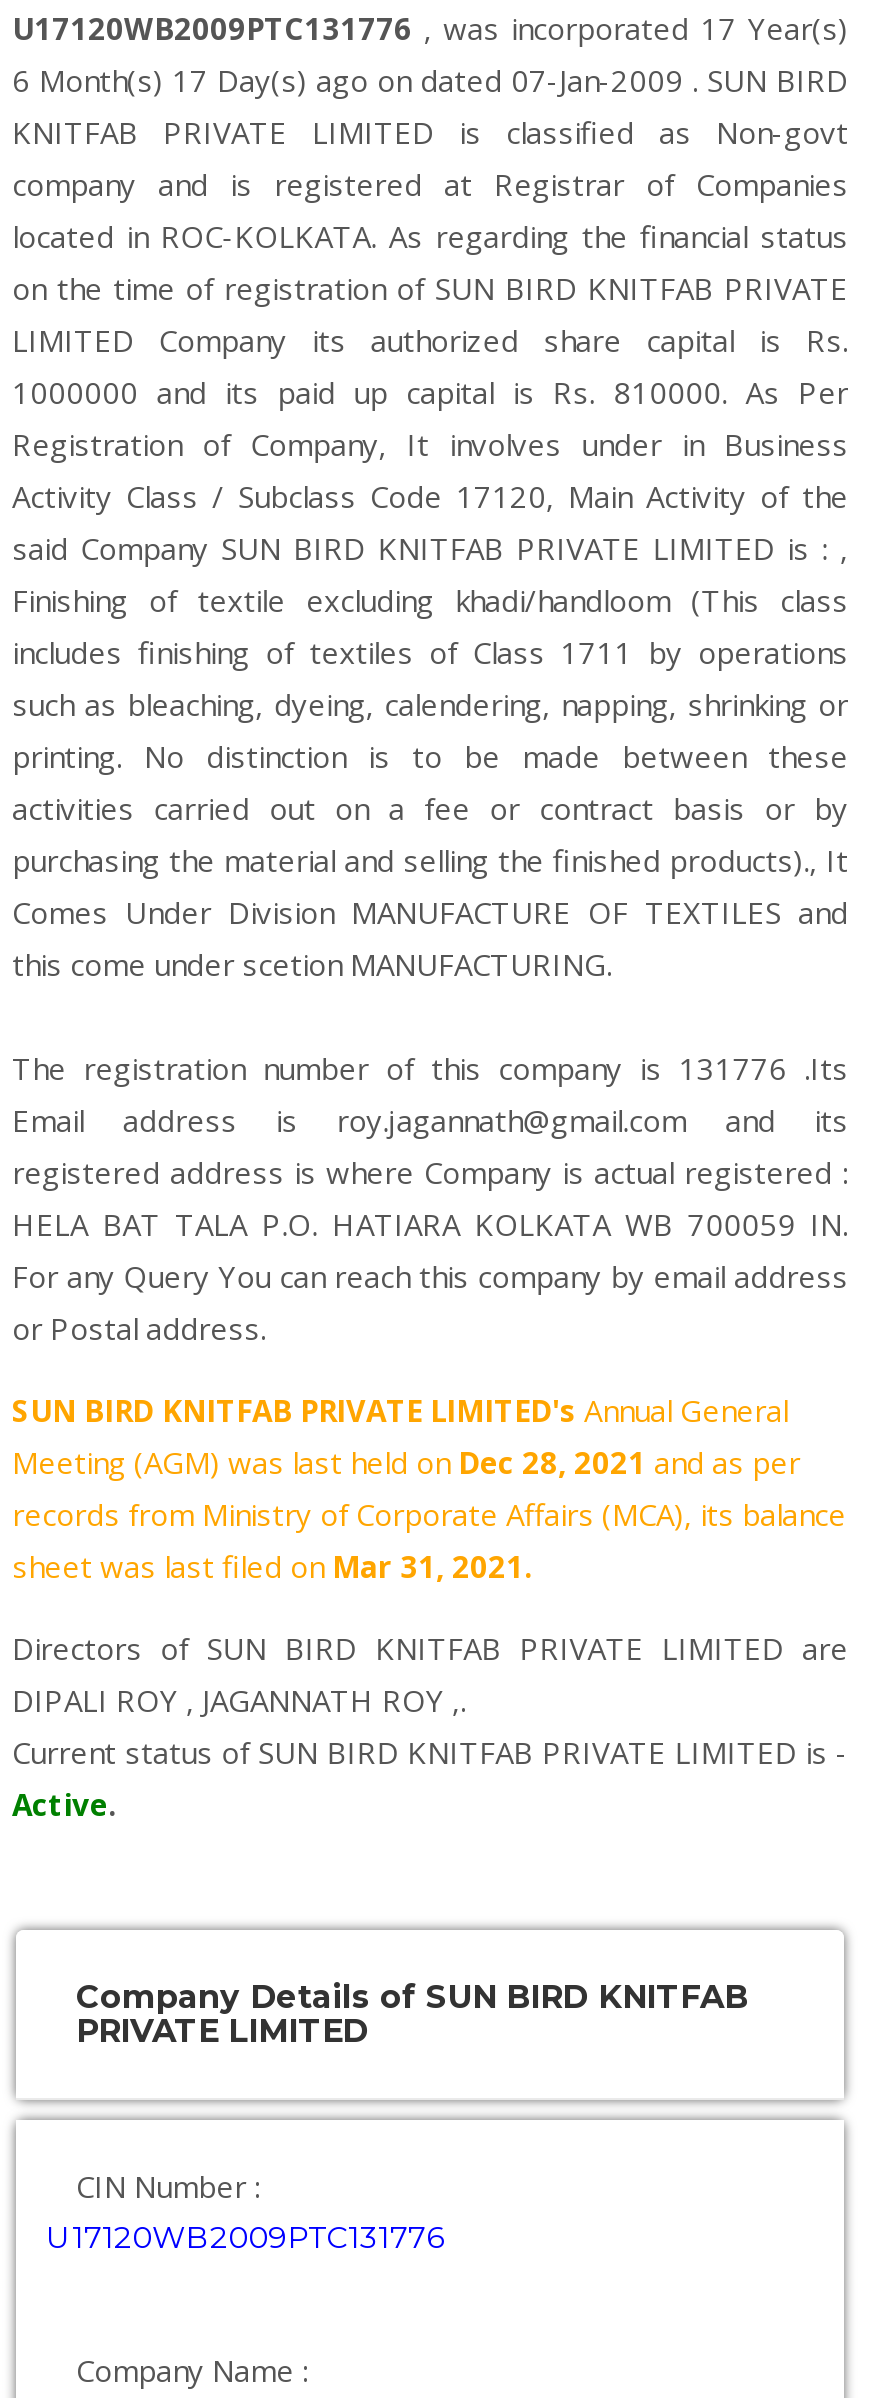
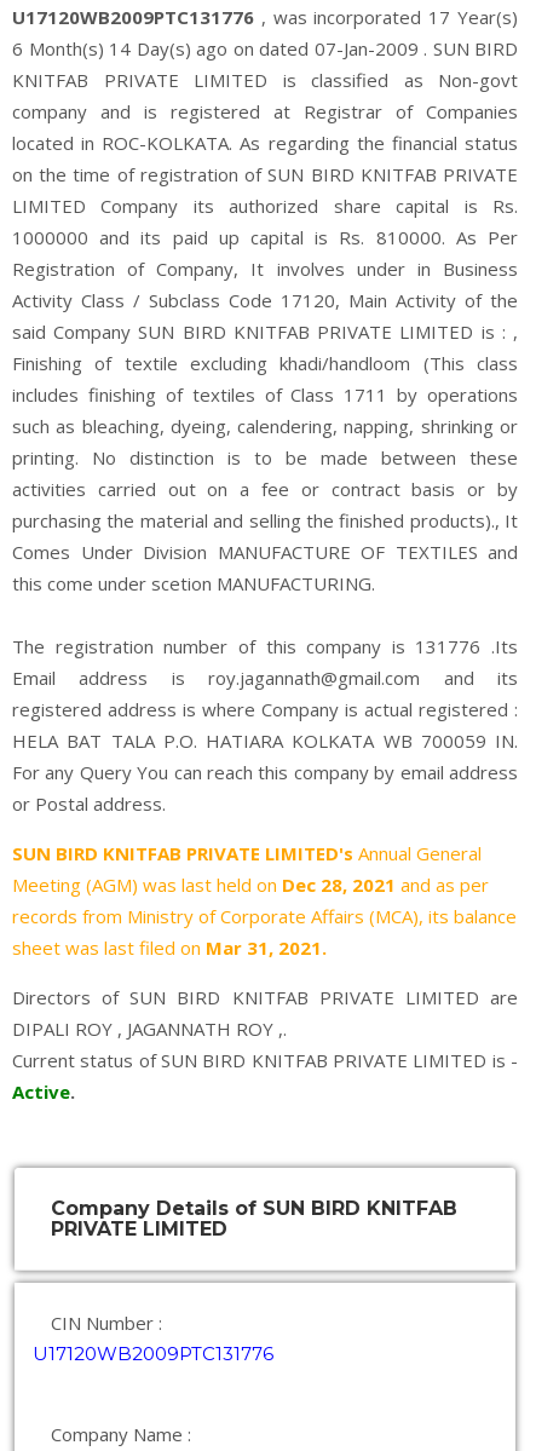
- 6 Month(s) 17 Day(s) ago on dated 07-Jan-2009 . SUN BIRD
+ 6 Month(s) 14 Day(s) ago on dated 07-Jan-2009 . SUN BIRD
